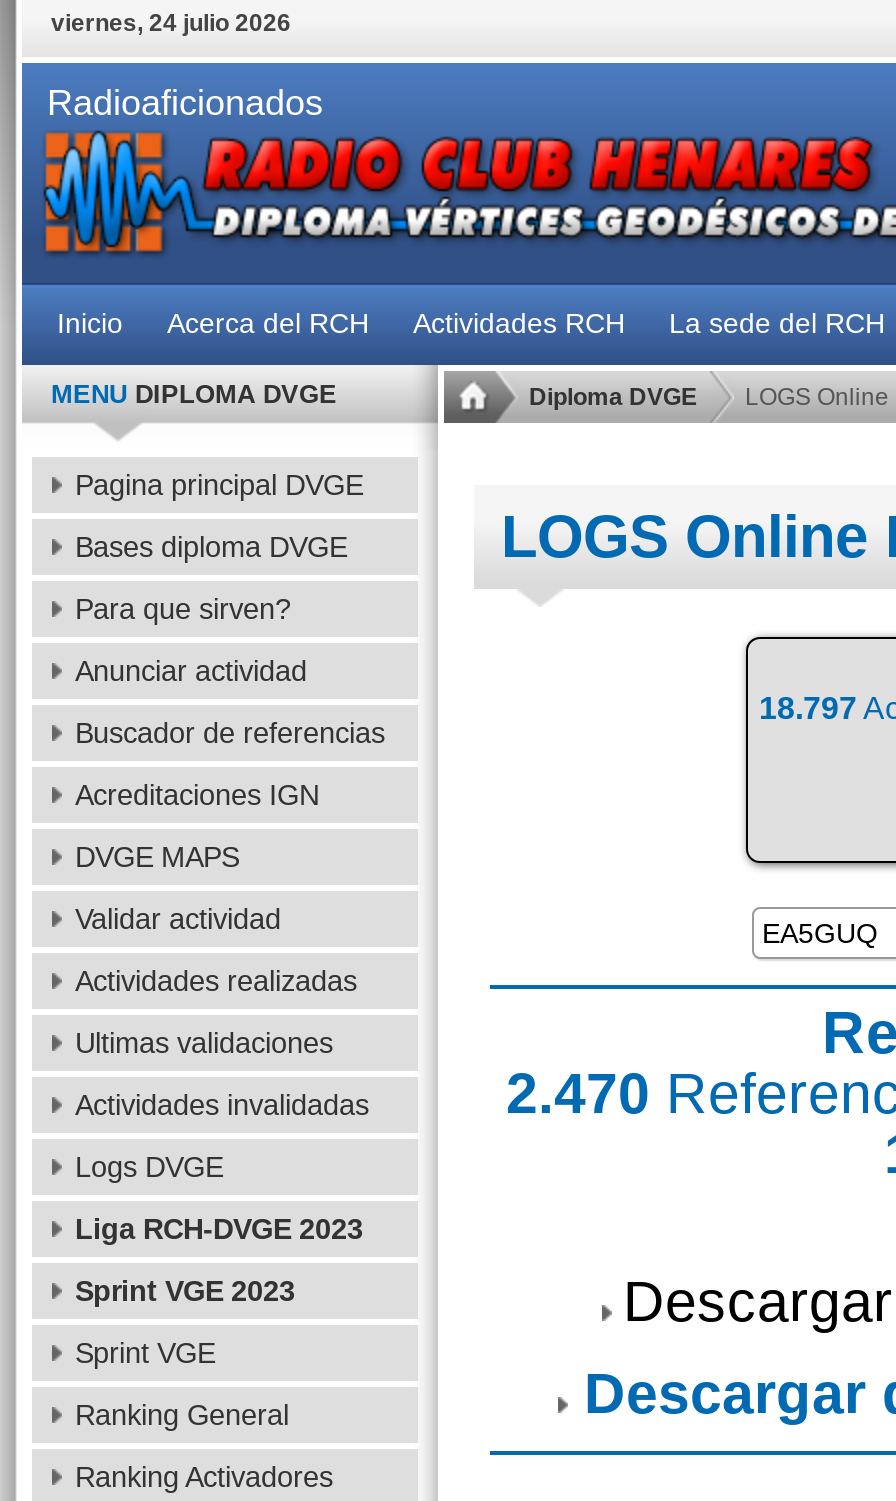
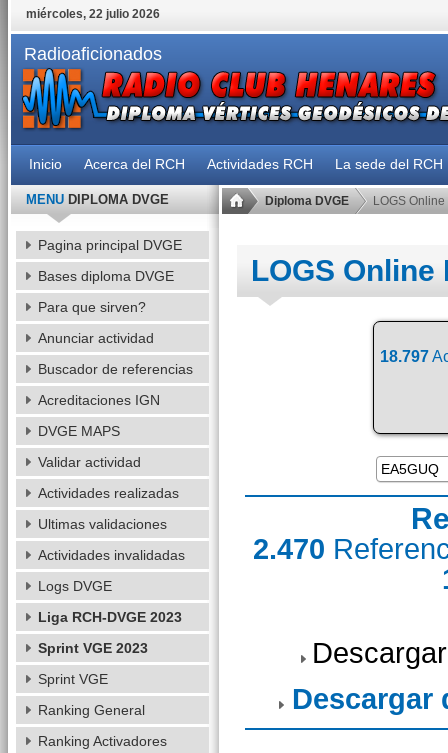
- viernes, 24 julio 2026
+ miércoles, 22 julio 2026
